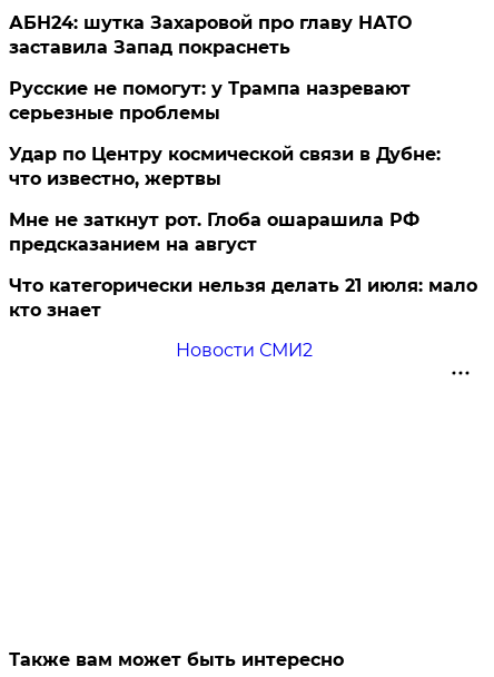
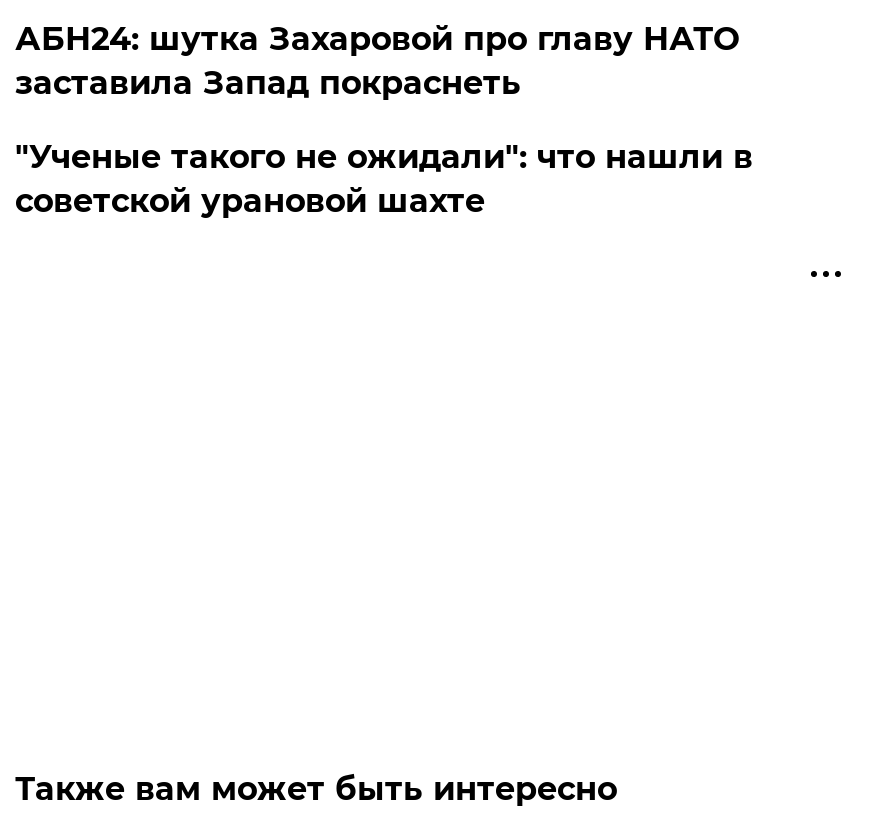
- Русские не помогут: у Трампа назревают
- серьезные проблемы
- Удар по Центру космической связи в Дубне:
- что известно, жертвы
- Мне не заткнут рот. Глоба ошарашила РФ
- предсказанием на август
- Что категорически нельзя делать 21 июля: мало
- кто знает
- Новости СМИ2
+ "Ученые такого не ожидали": что нашли в
+ советской урановой шахте
